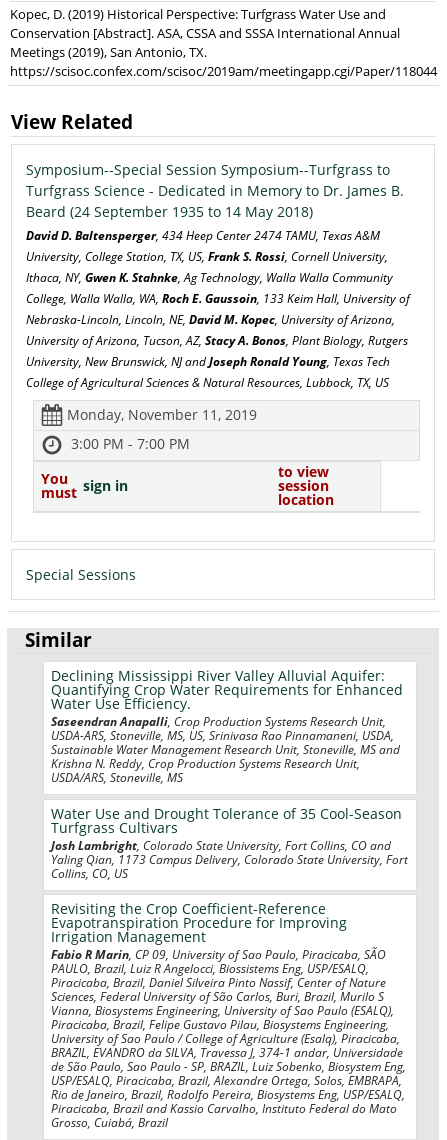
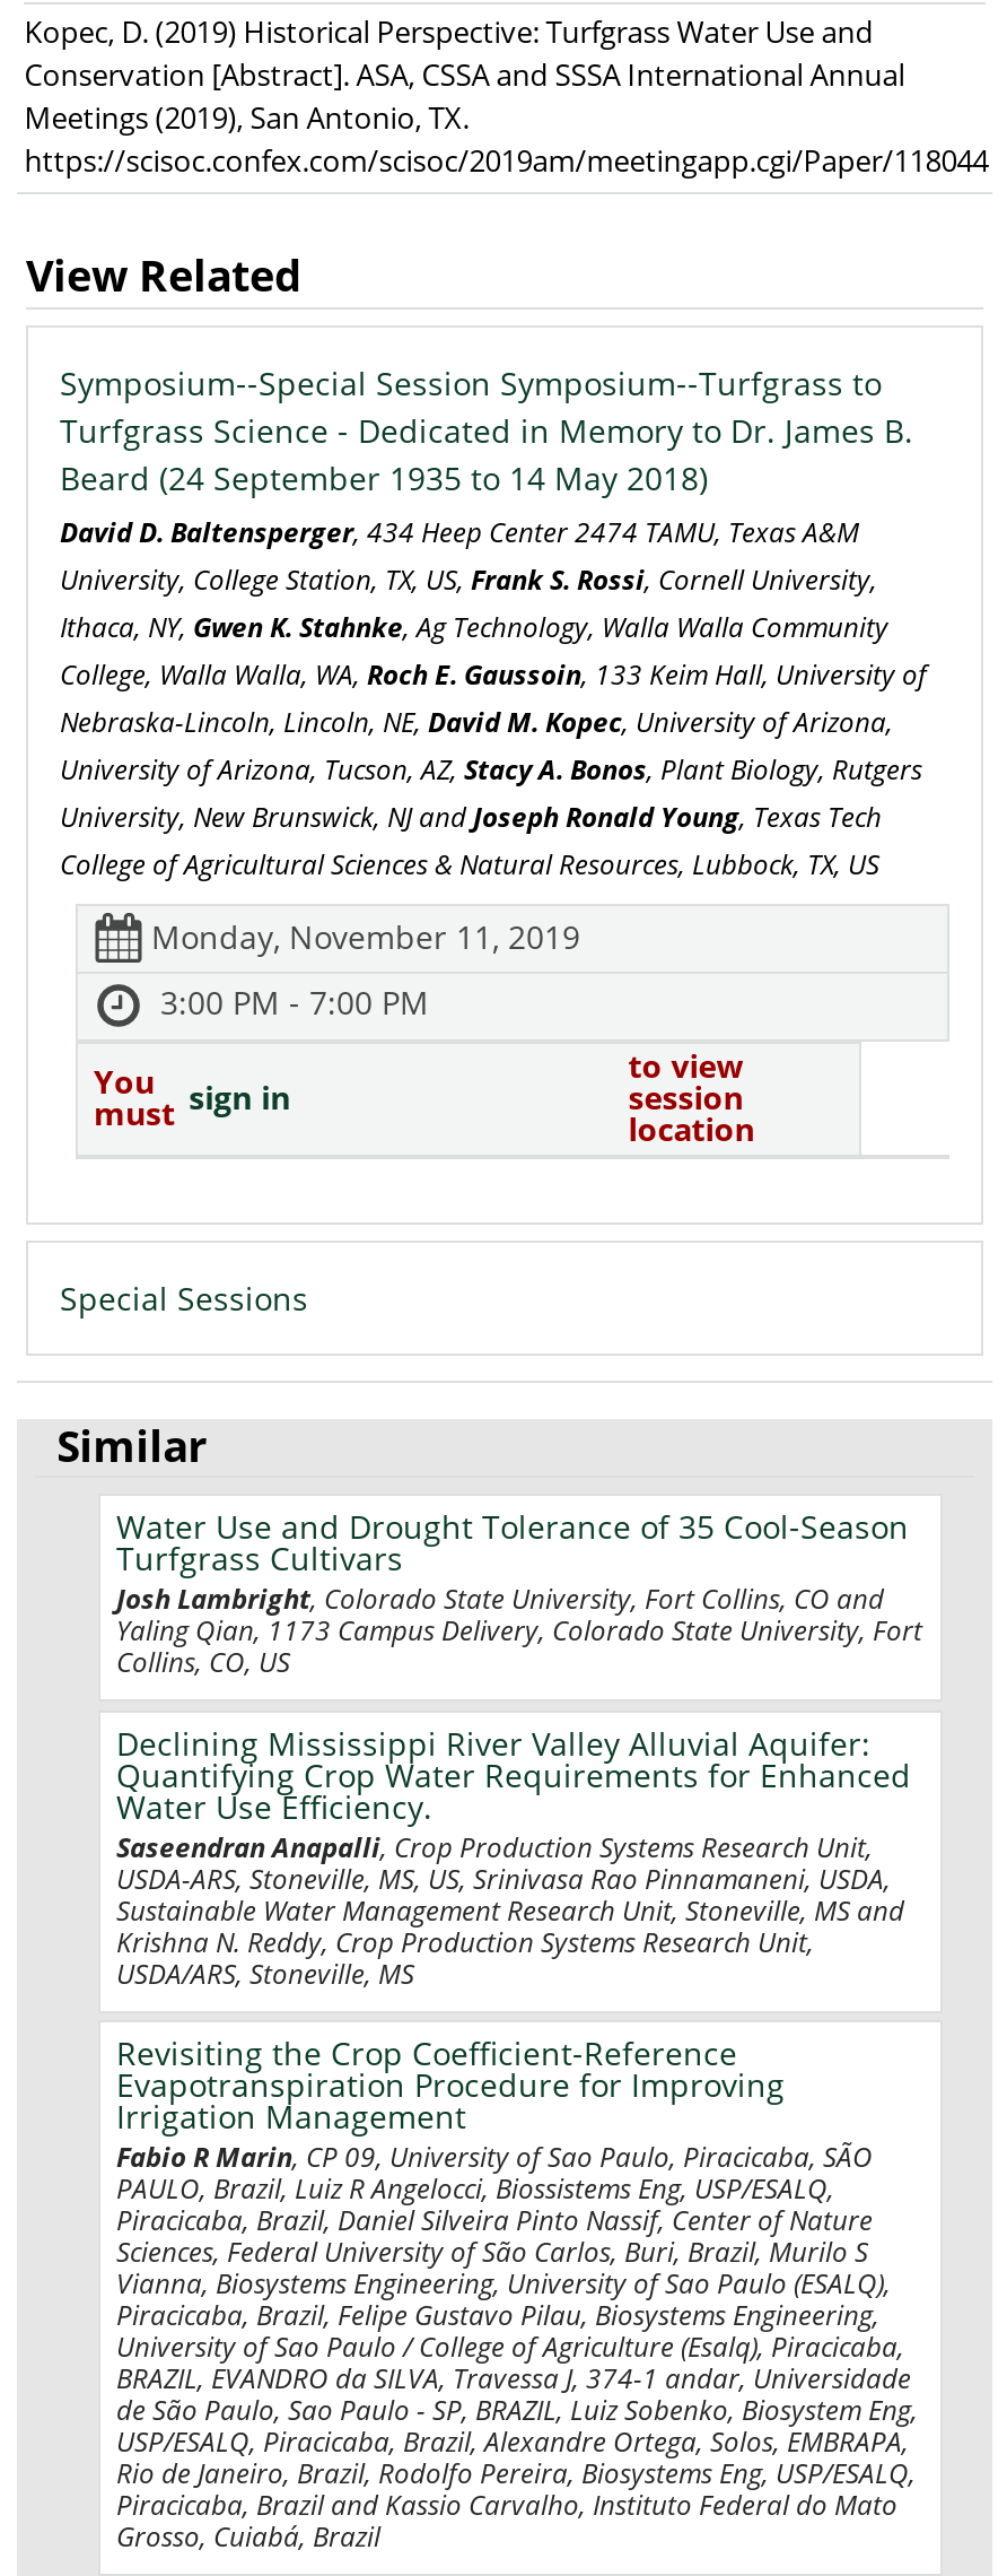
moved down: Declining Mississippi River Valley Alluvial Aquifer: | Quantifying Crop Water Requirements for Enhanced | Water Use Efficiency. | Saseendran Anapalli, Crop Production Systems Research Unit, | USDA-ARS, Stoneville, MS, US, Srinivasa Rao Pinnamaneni, USDA, | Sustainable Water Management Research Unit, Stoneville, MS and | Krishna N. Reddy, Crop Production Systems Research Unit, | USDA/ARS, Stoneville, MS

moved up: Water Use and Drought Tolerance of 35 Cool-Season | Turfgrass Cultivars | Josh Lambright, Colorado State University, Fort Collins, CO and | Yaling Qian, 1173 Campus Delivery, Colorado State University, Fort | Collins, CO, US
